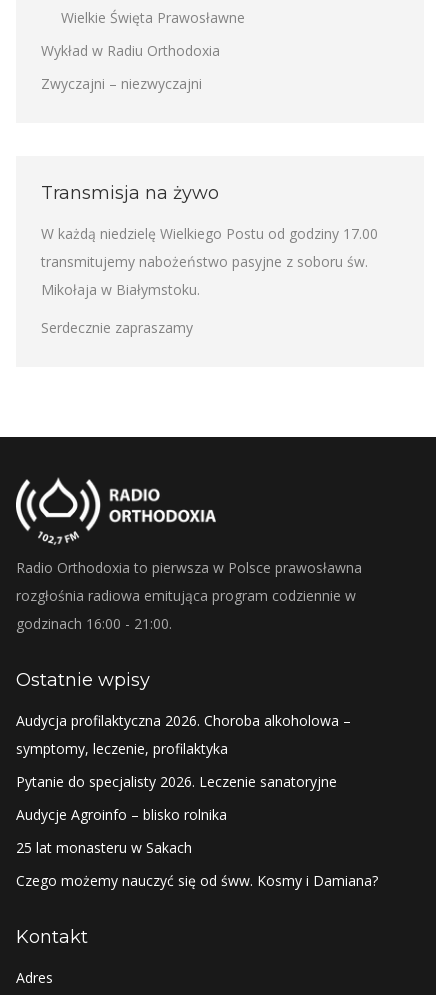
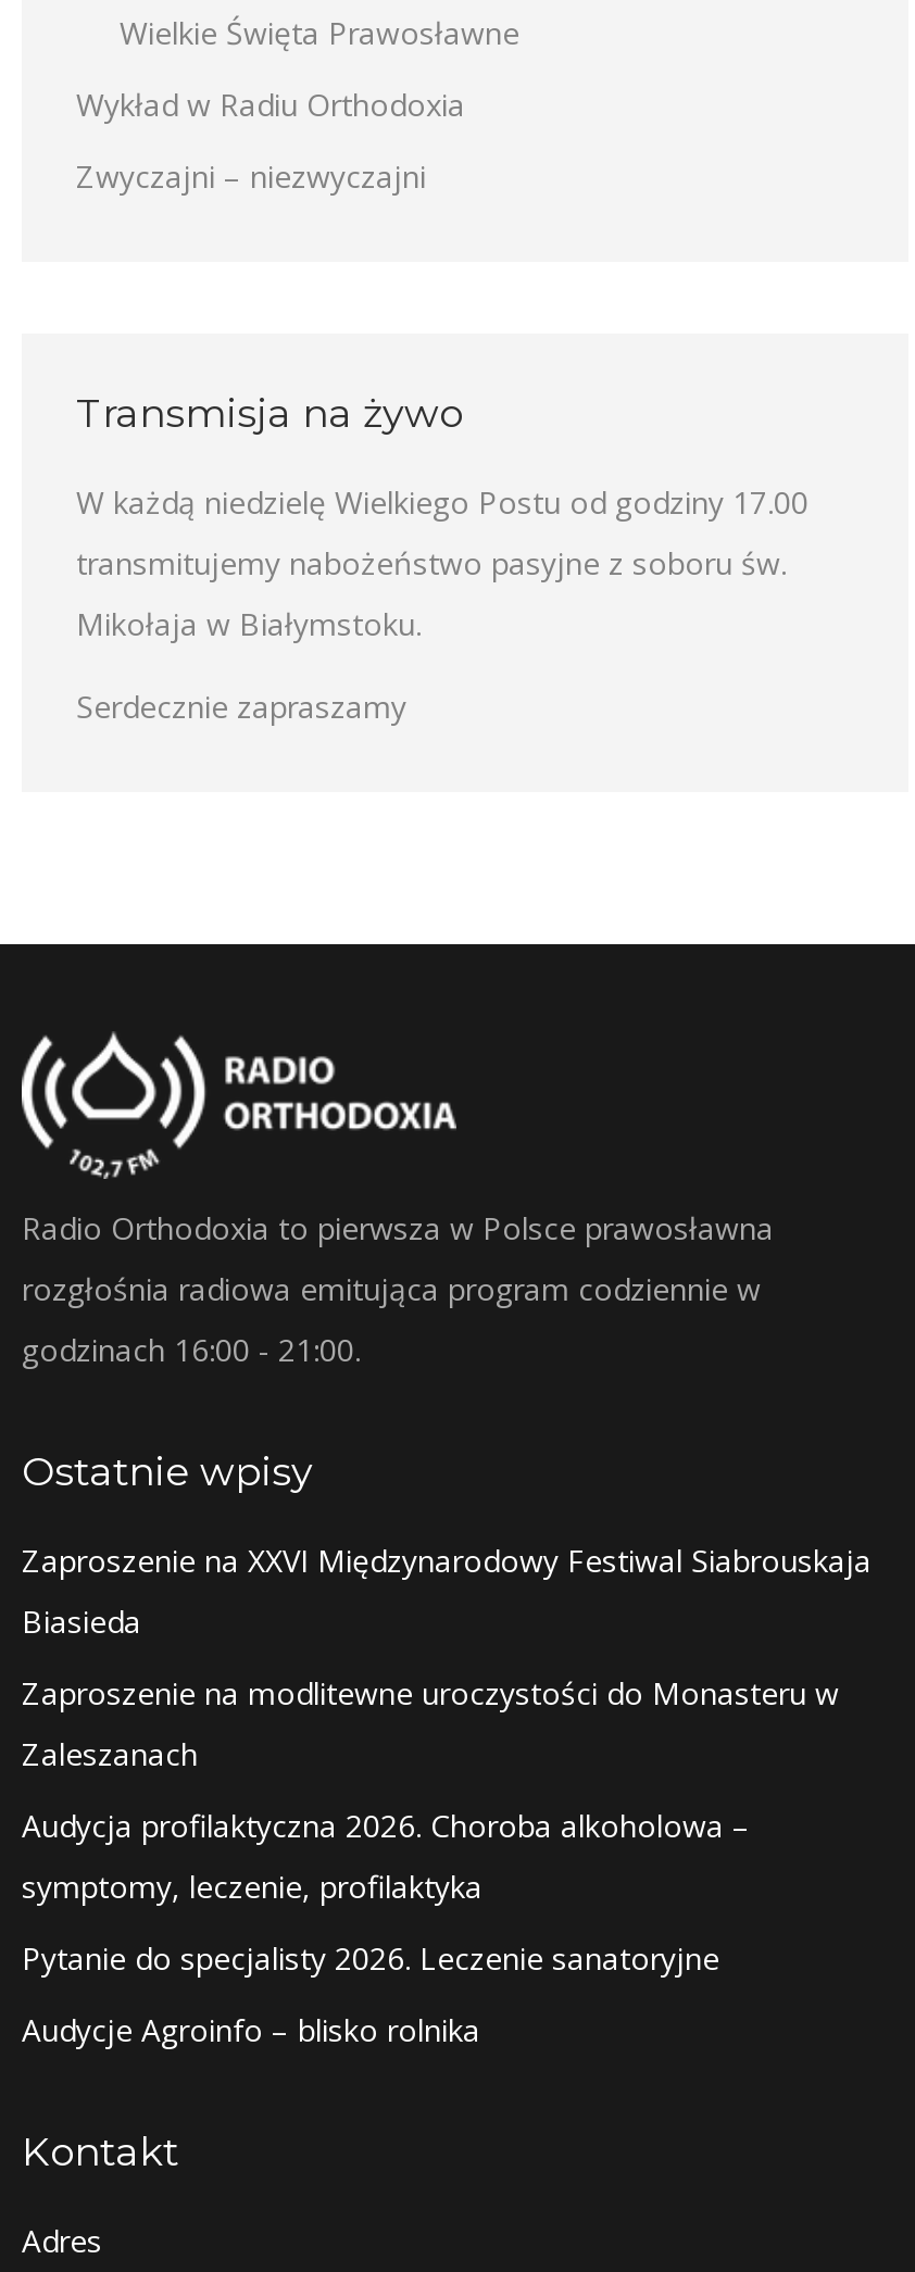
+ Zaproszenie na XXVI Międzynarodowy Festiwal Siabrouskaja
+ Biasieda
+ Zaproszenie na modlitewne uroczystości do Monasteru w
+ Zaleszanach

moved down: Audycja profilaktyczna 2026. Choroba alkoholowa – | symptomy, leczenie, profilaktyka | Pytanie do specjalisty 2026. Leczenie sanatoryjne | Audycje Agroinfo – blisko rolnika

- 25 lat monasteru w Sakach
- Czego możemy nauczyć się od śww. Kosmy i Damiana?
